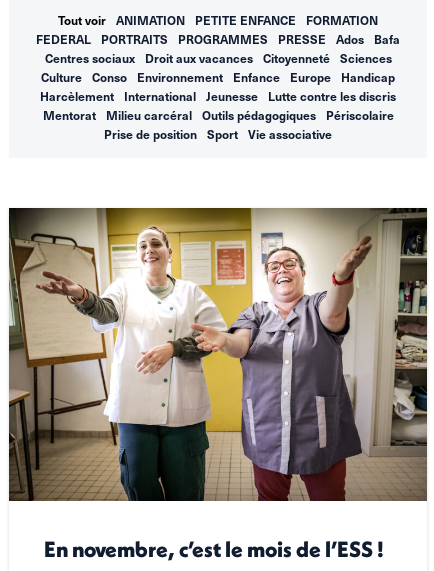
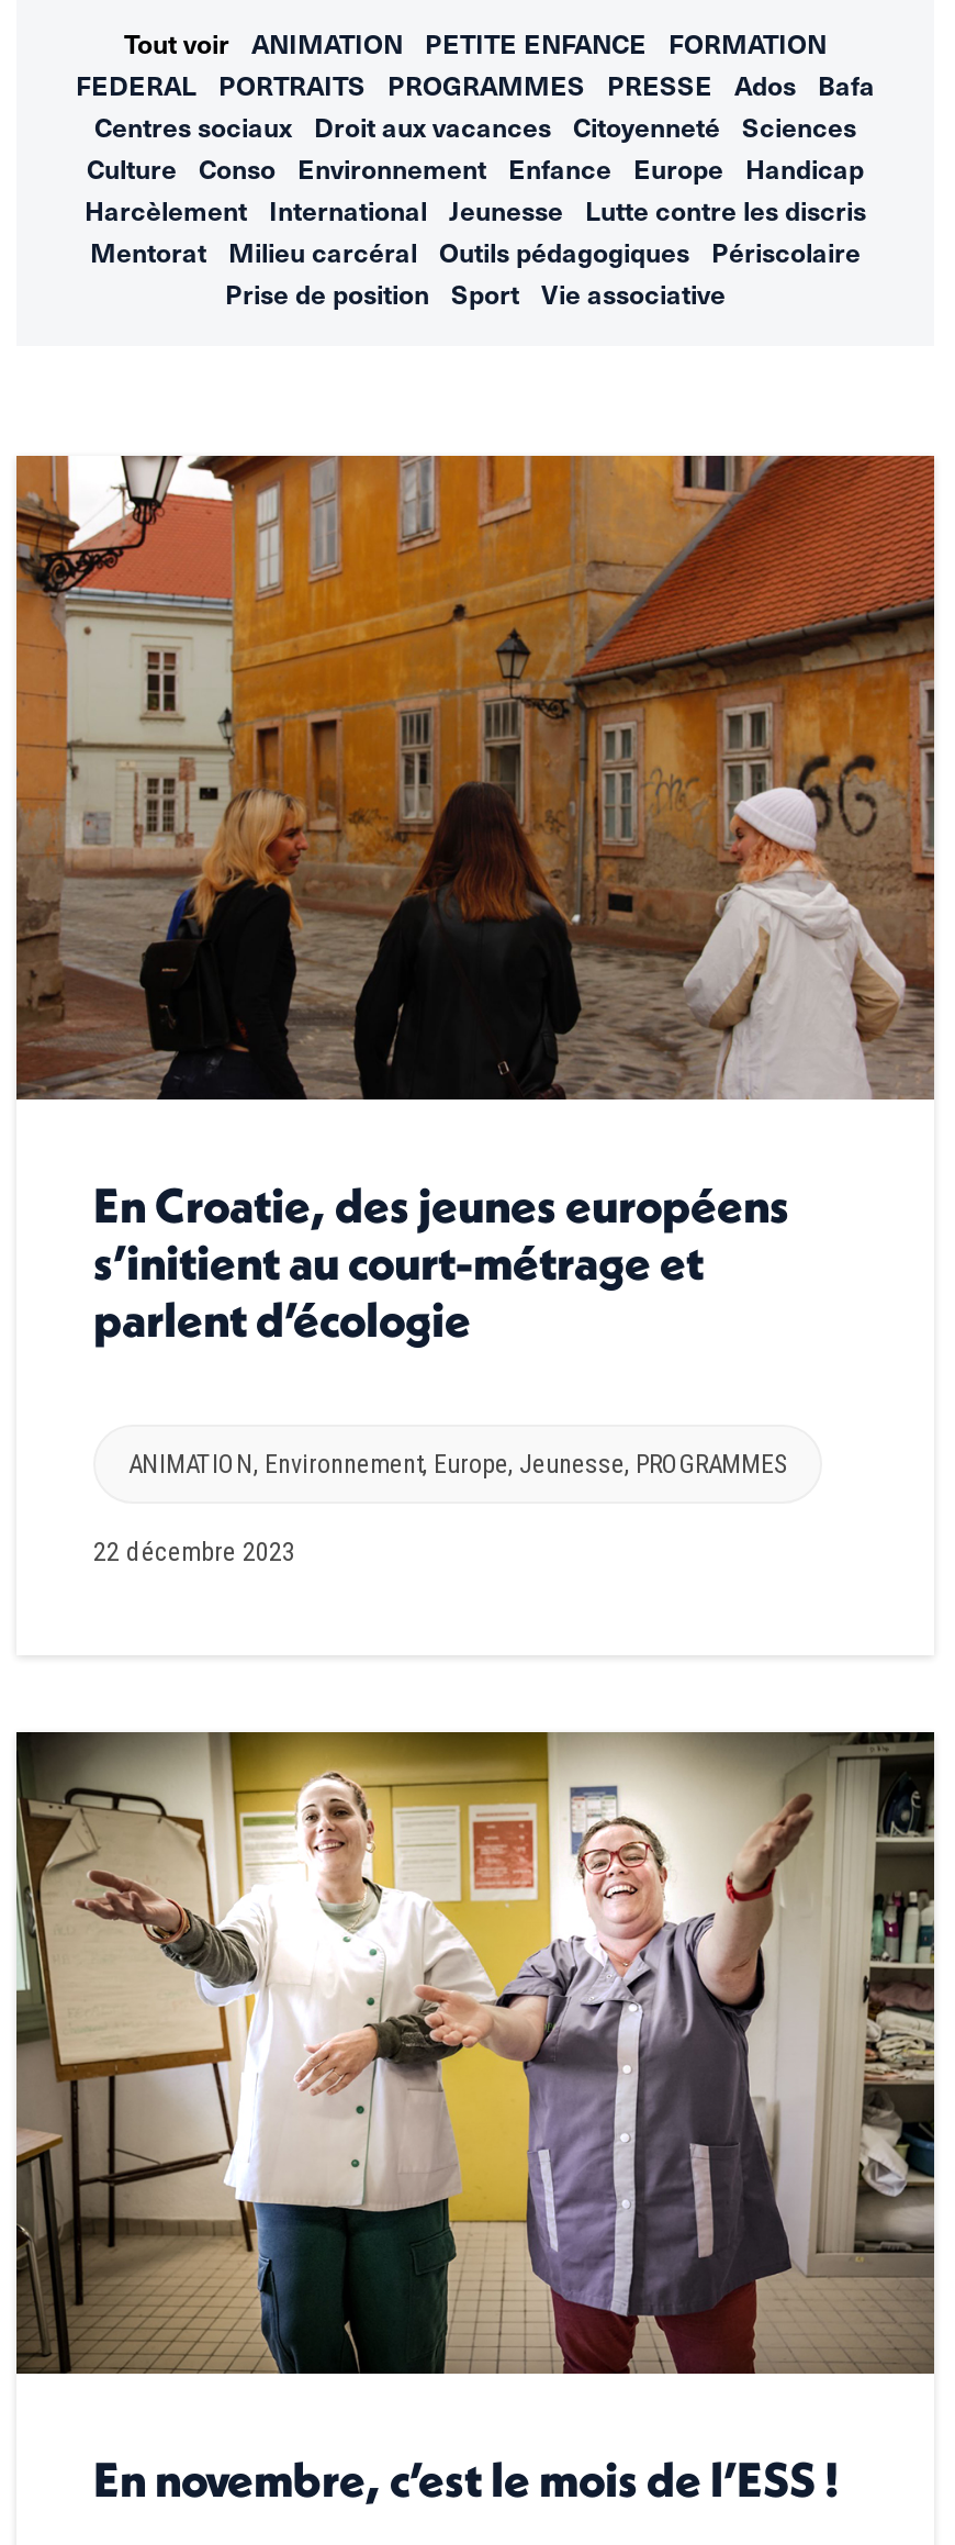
+ [image]
+ En Croatie, des jeunes européens
+ s’initient au court-métrage et
+ parlent d’écologie
+ ANIMATION, Environnement, Europe, Jeunesse, PROGRAMMES
+ 22 décembre 2023
